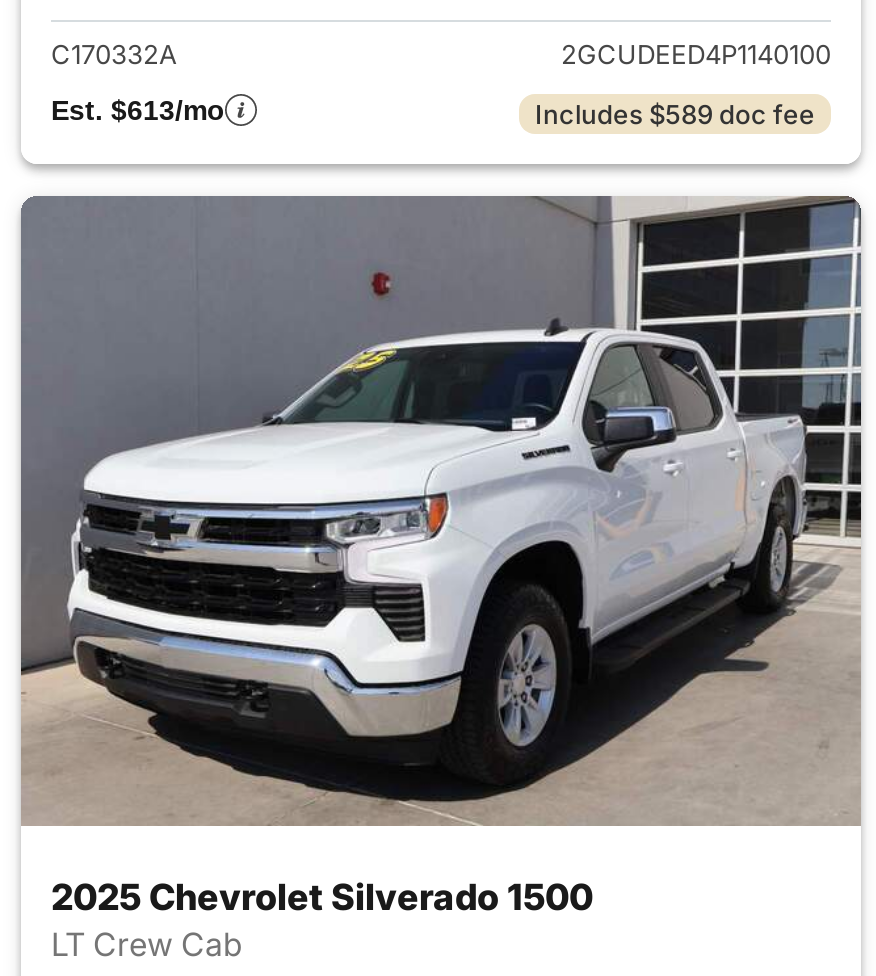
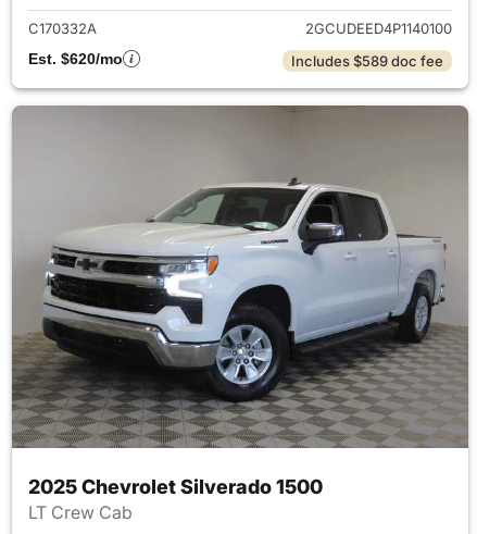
- Est. $613/mo
+ Est. $620/mo

- [image]
+ [image]
